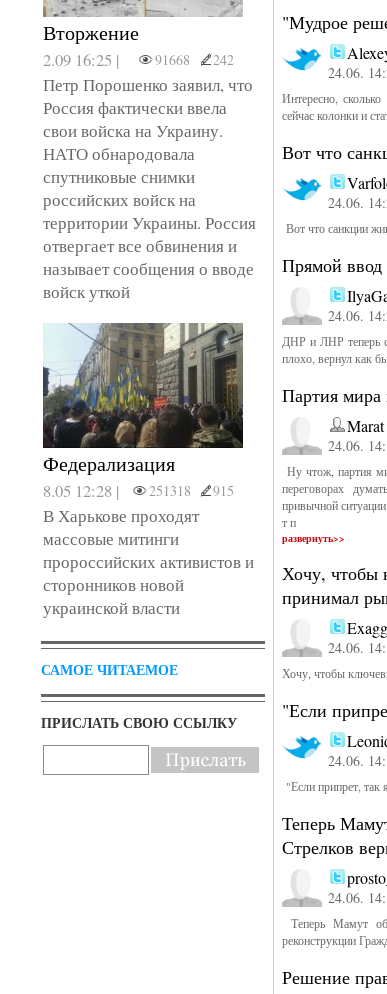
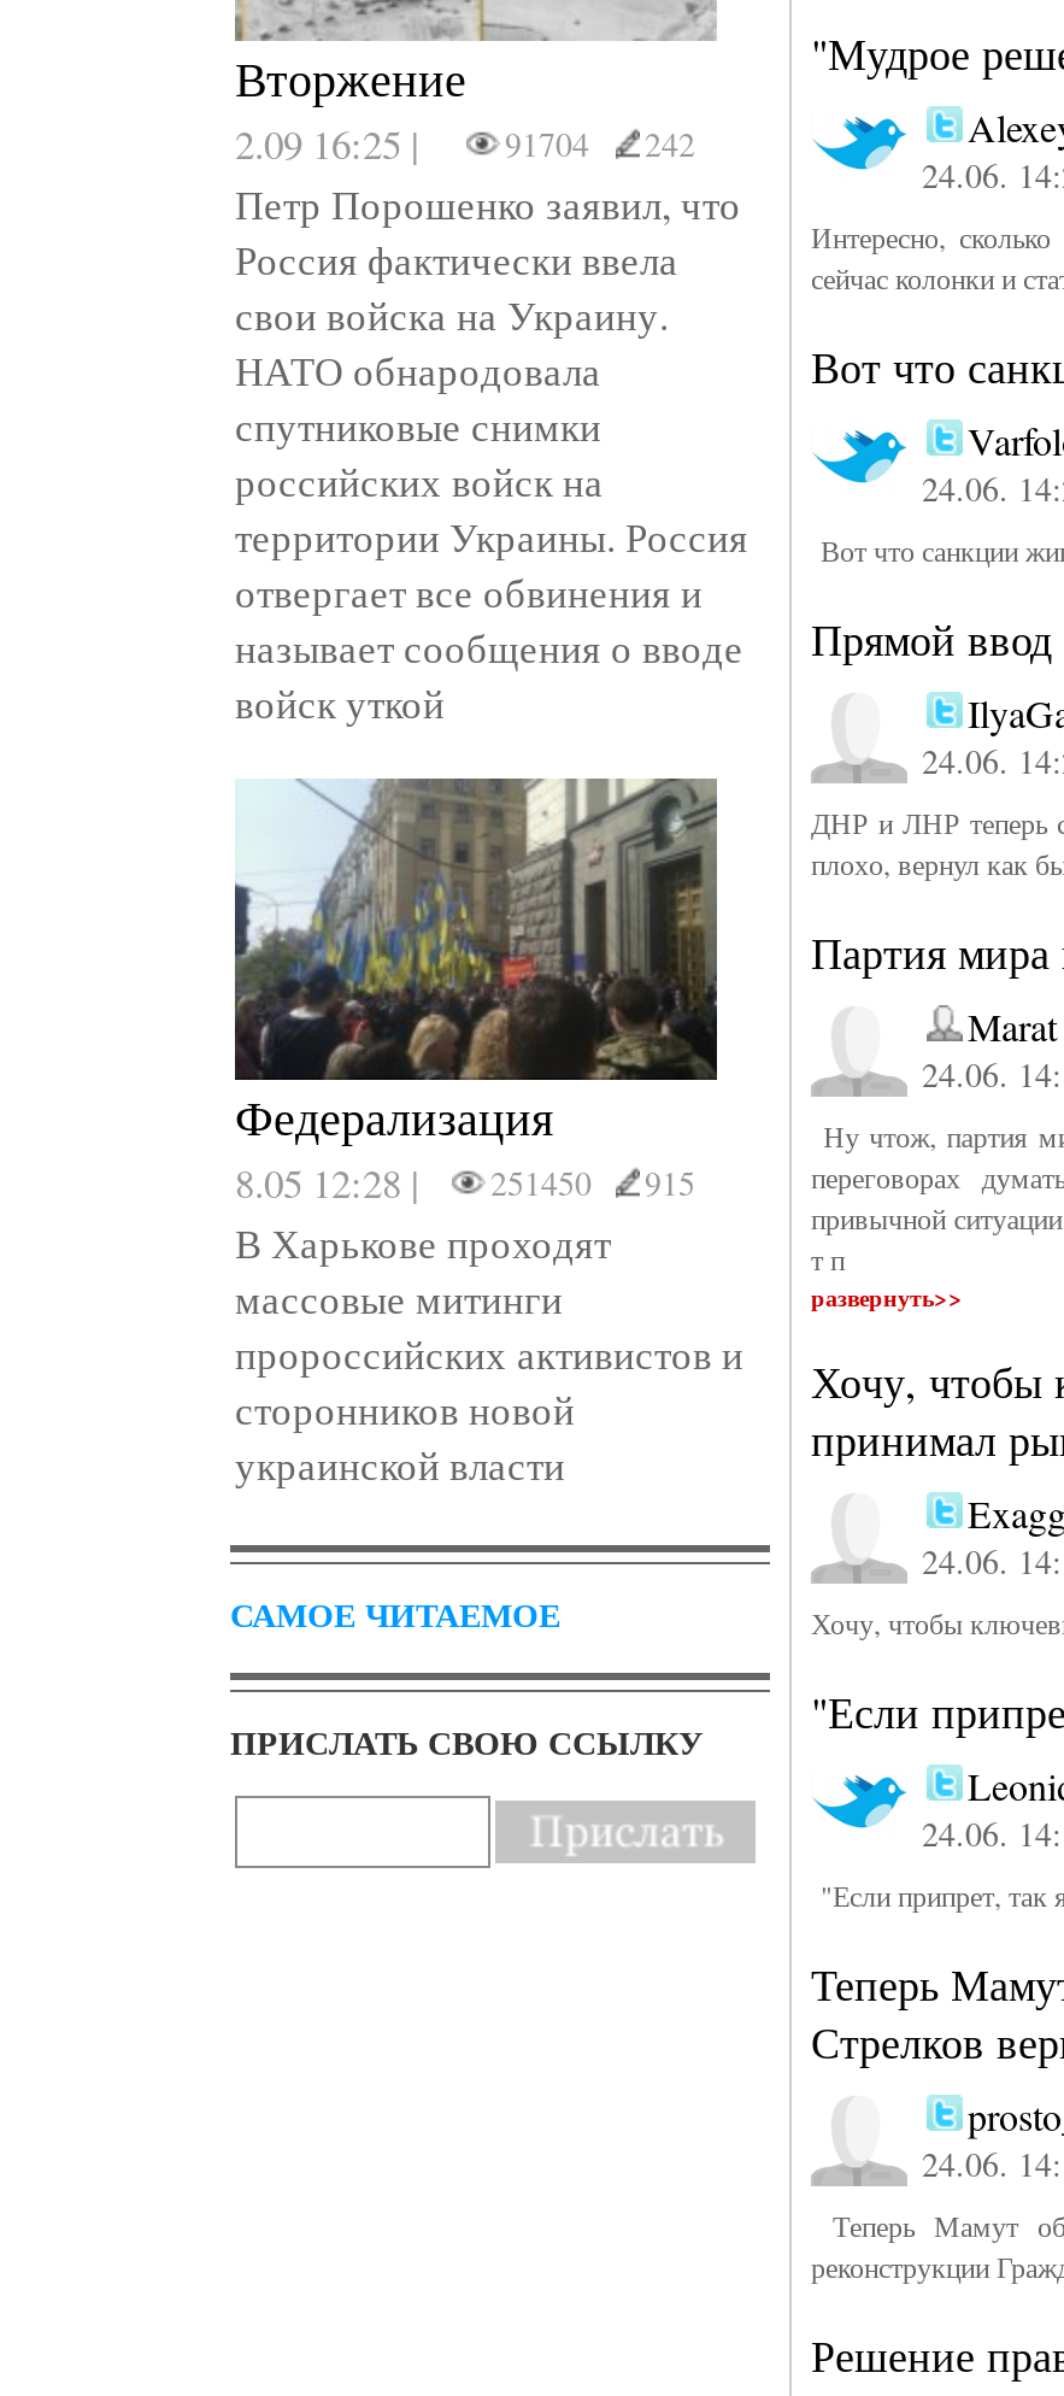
- 91668
+ 91704

- 251318
+ 251450
